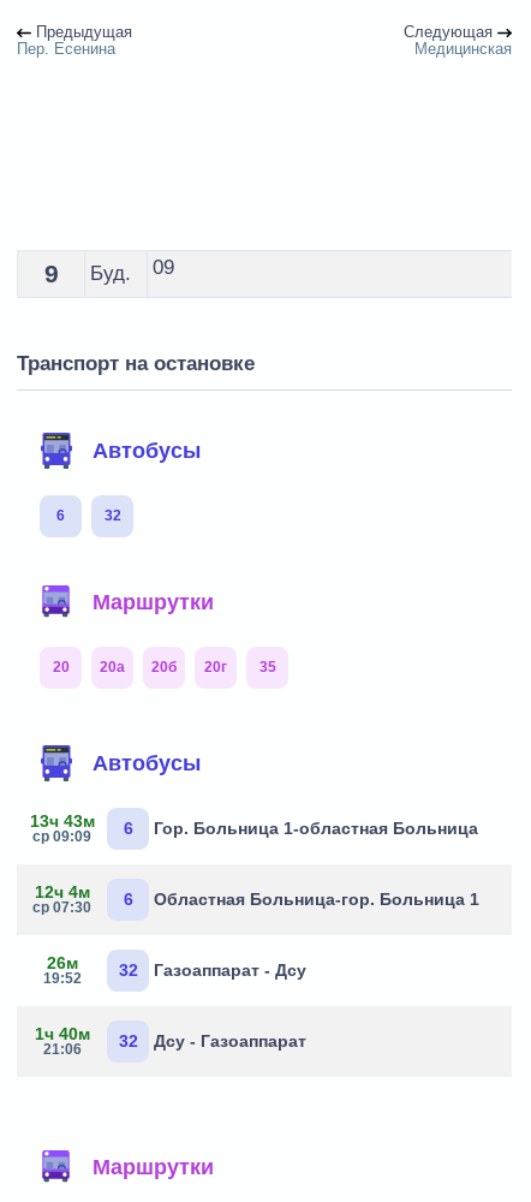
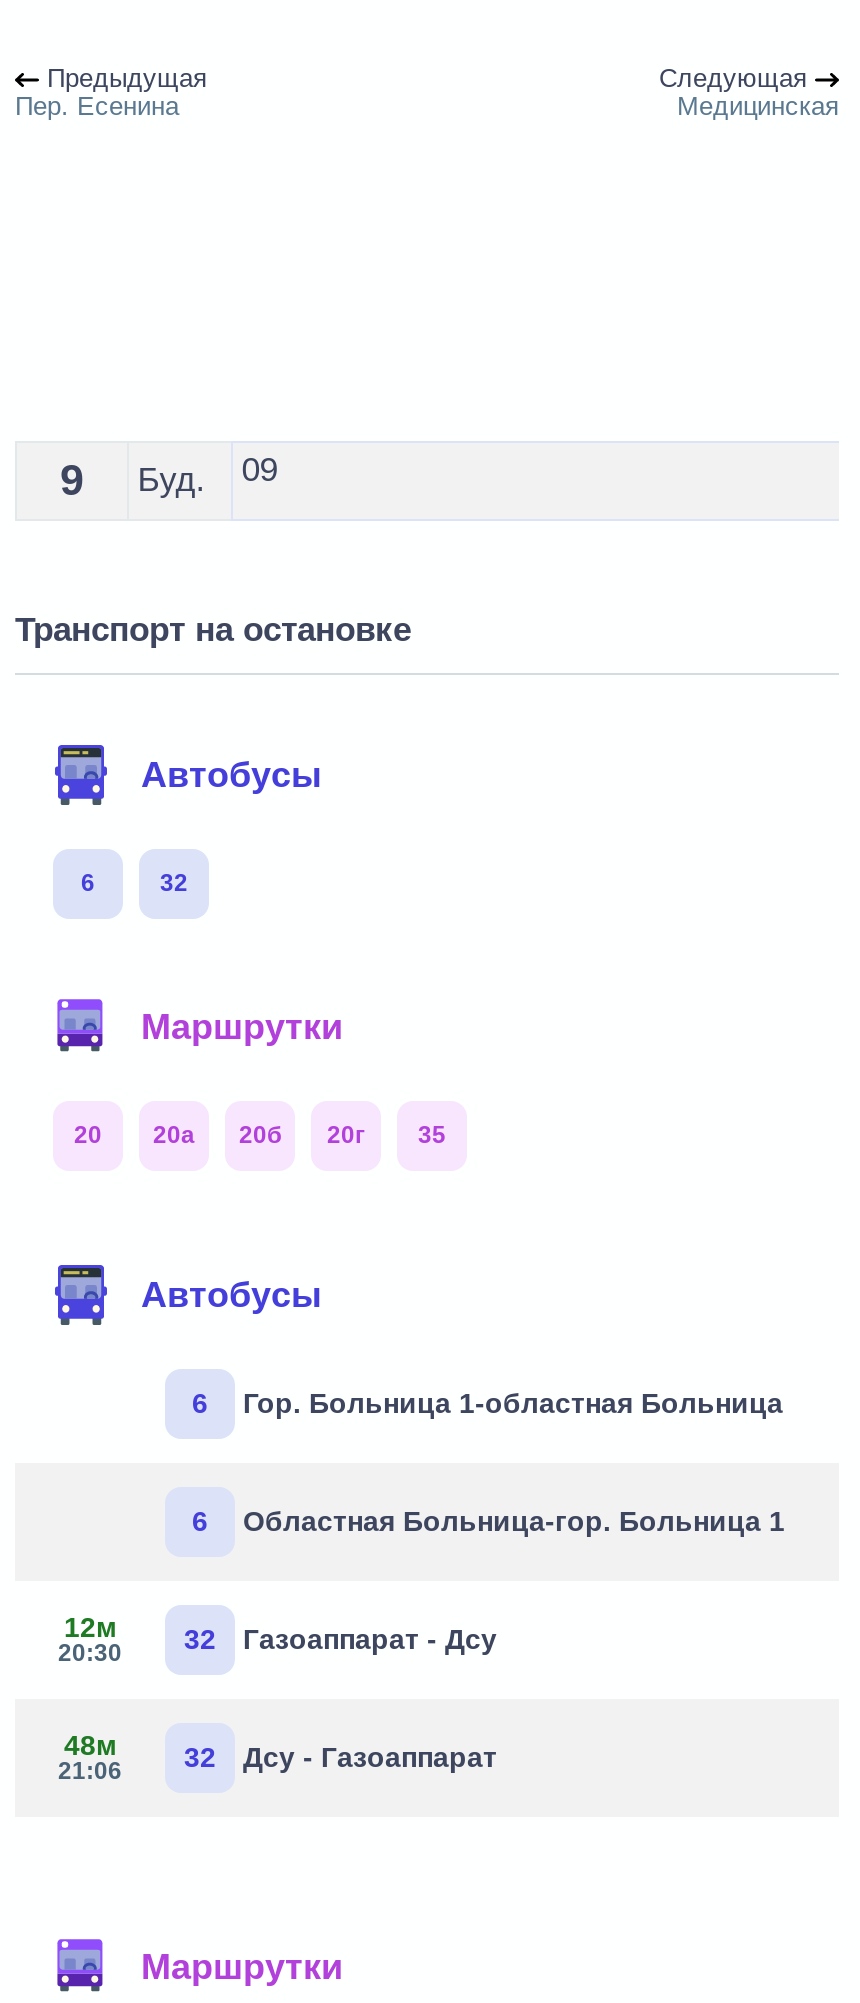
- 13ч 43м
- ср 09:09

- 12ч 4м
- ср 07:30

- 26м
- 19:52
+ 12м
+ 20:30

- 1ч 40м
+ 48м
